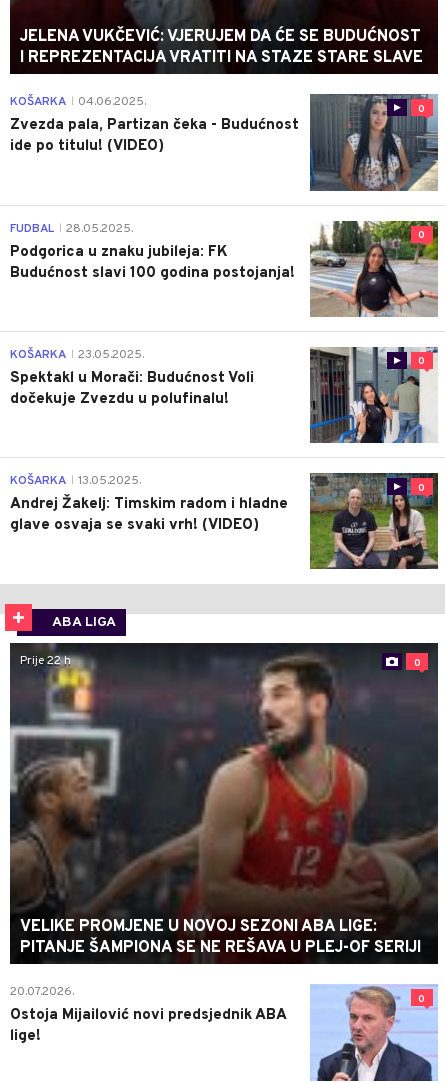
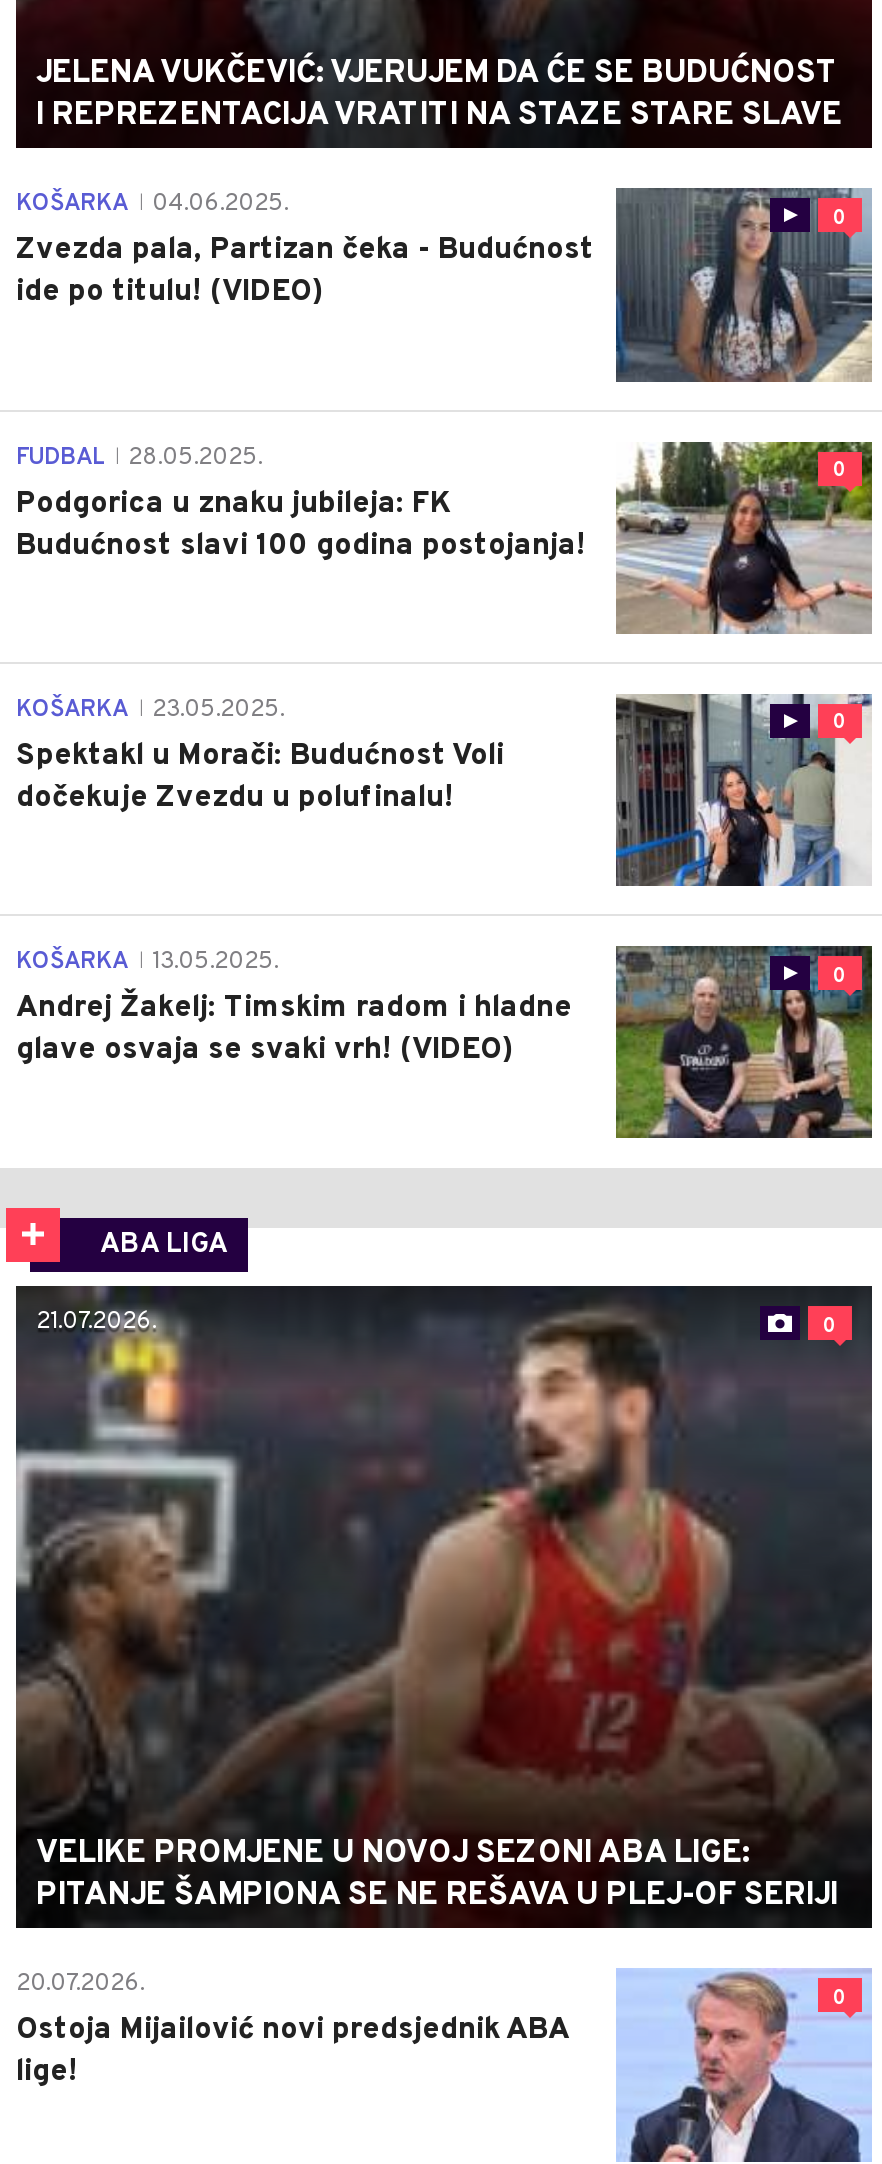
- Prije 22 h
+ 21.07.2026.
